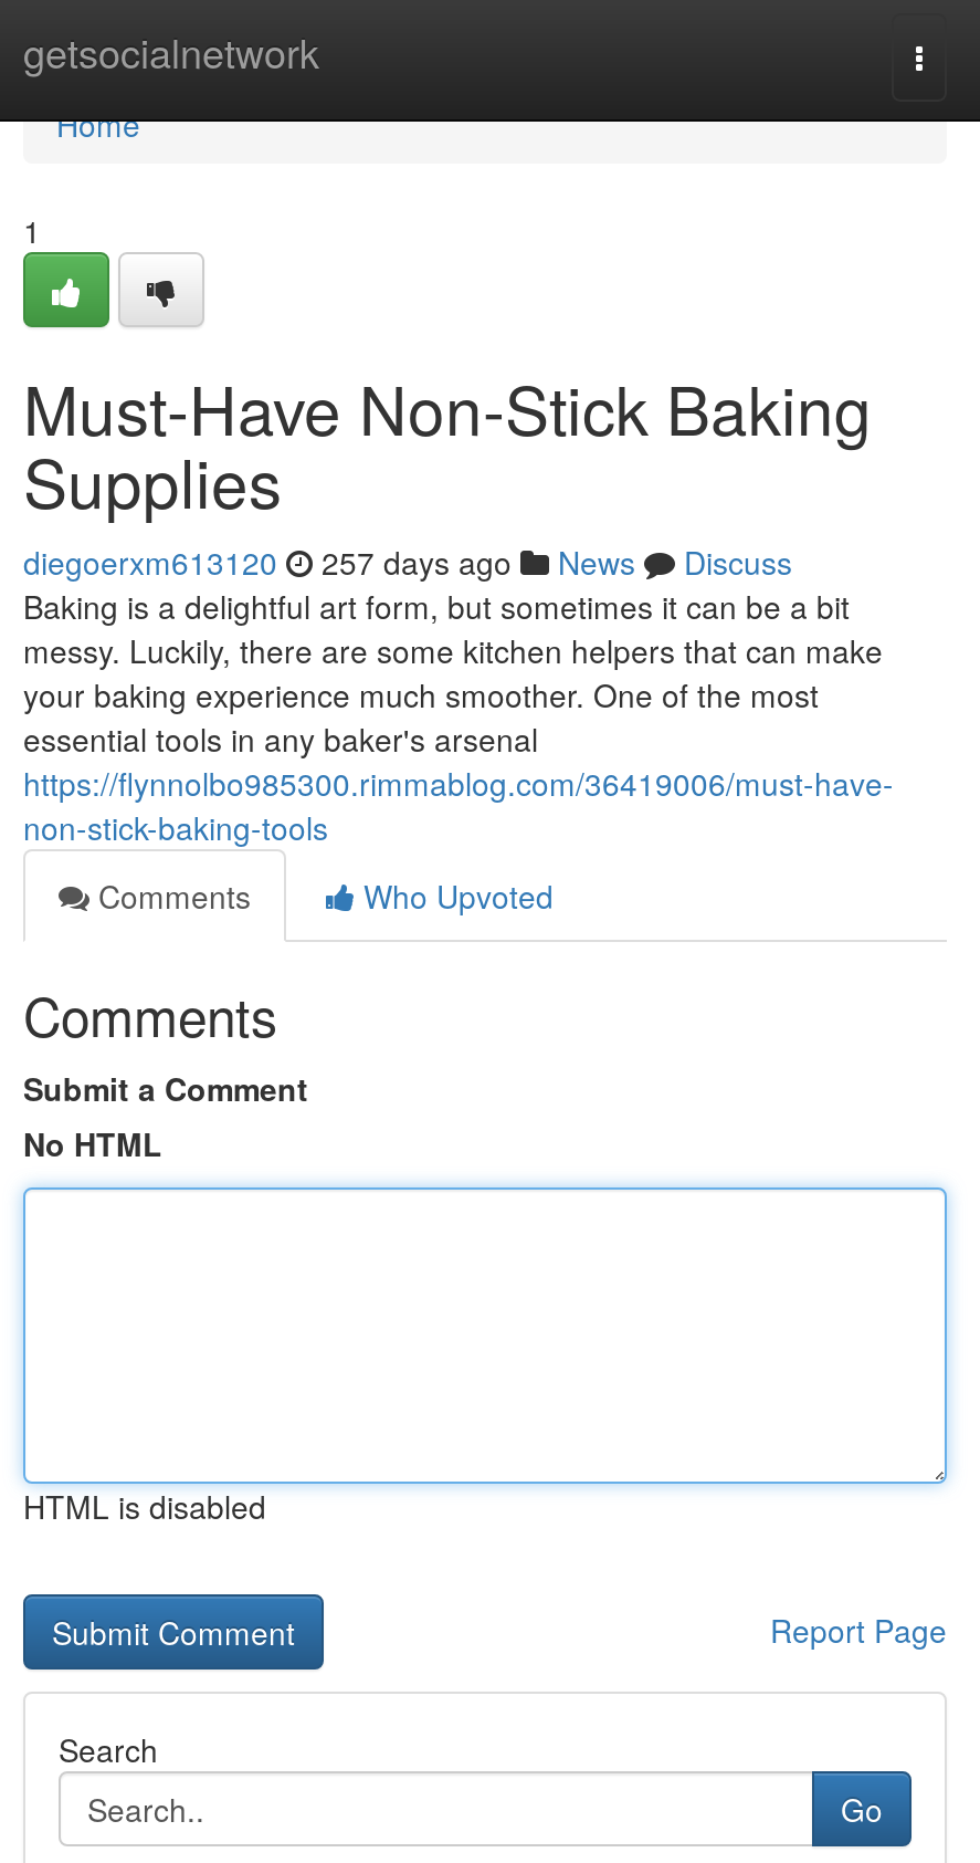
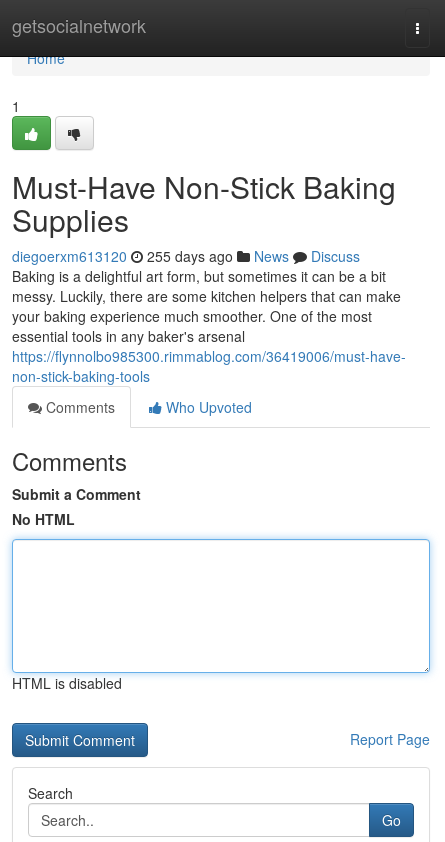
- diegoerxm613120 257 days ago News Discuss
+ diegoerxm613120 255 days ago News Discuss
